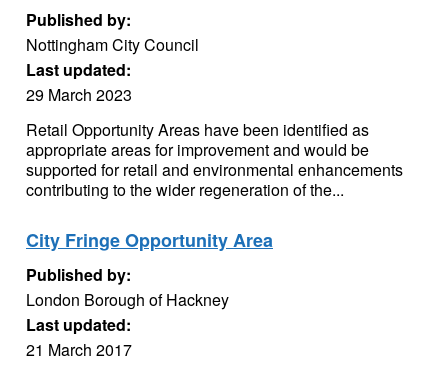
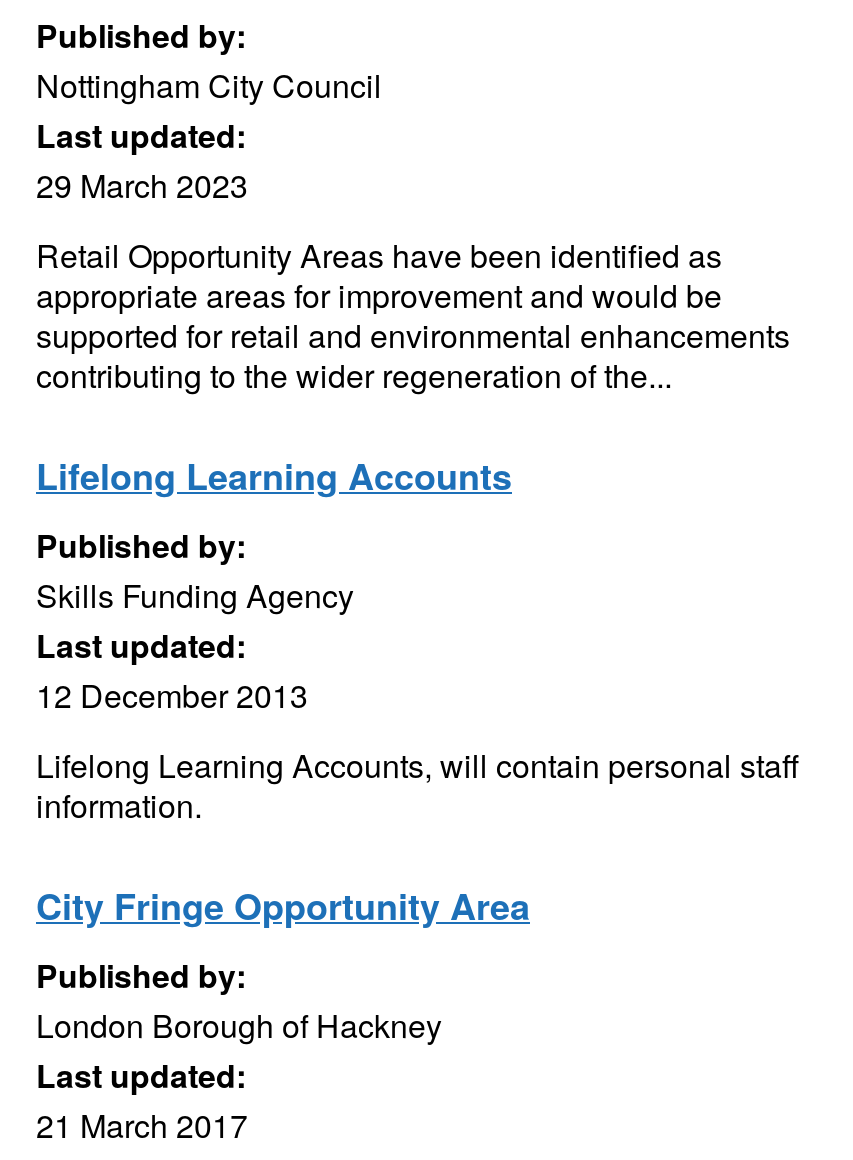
+ Lifelong Learning Accounts
+ Published by:
+ Skills Funding Agency
+ Last updated:
+ 12 December 2013
+ Lifelong Learning Accounts, will contain personal staff
+ information.
